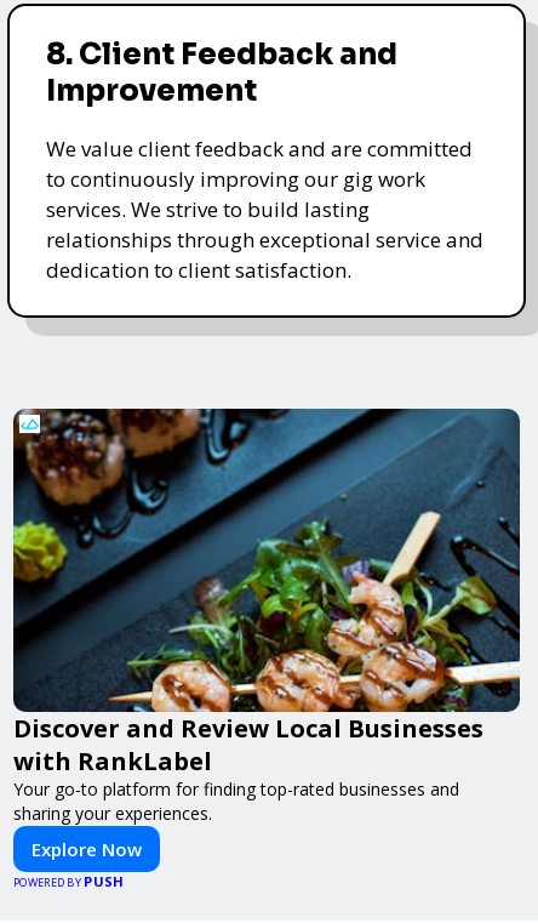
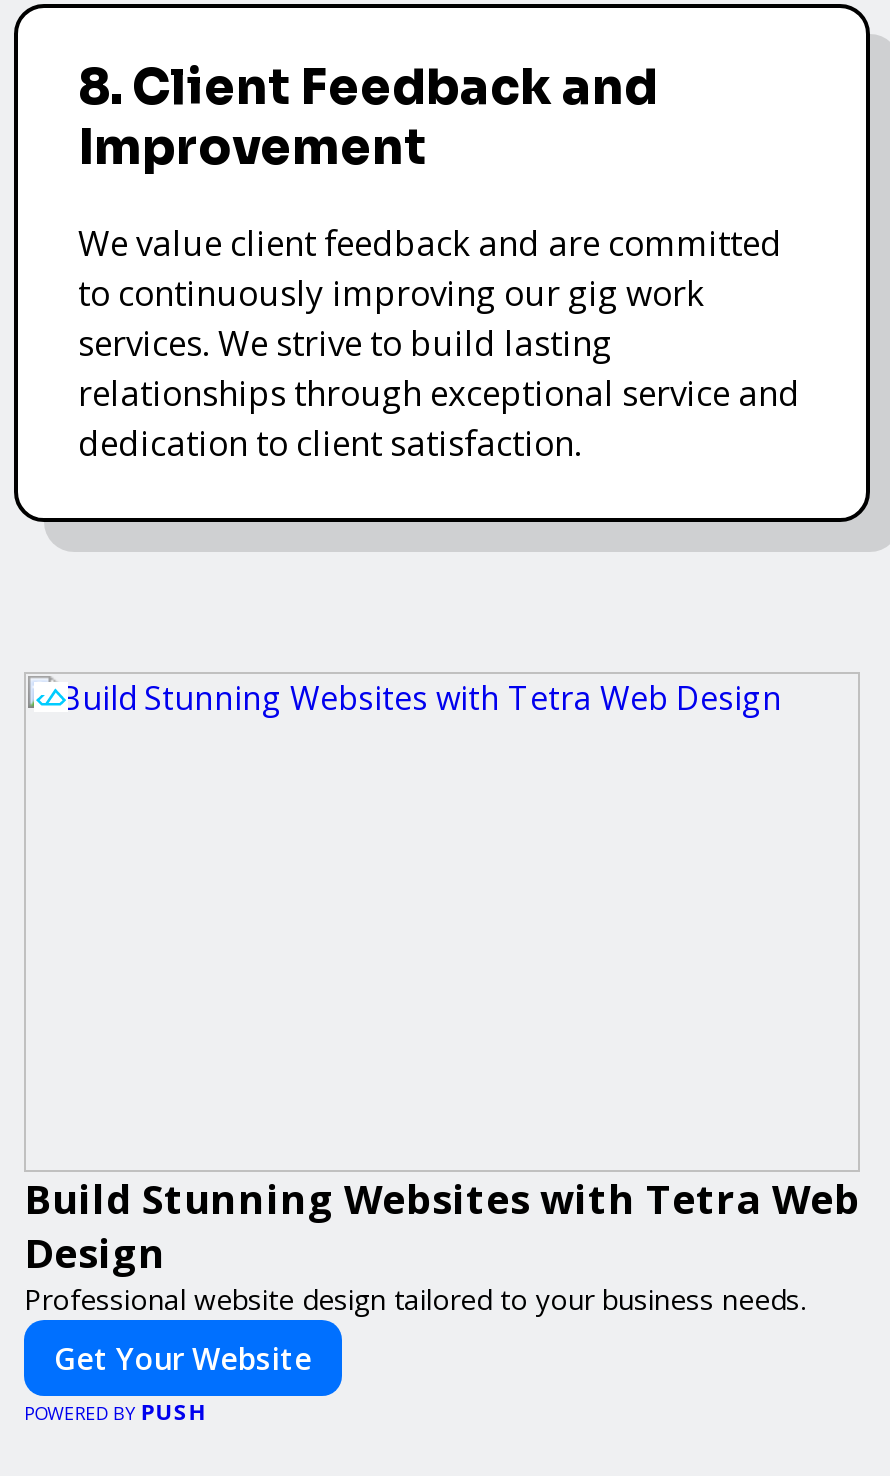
- [image]

- Discover and Review Local Businesses
- with RankLabel
- Your go-to platform for finding top-rated businesses and
- sharing your experiences.
+ Build Stunning Websites with Tetra Web
+ Design
+ Professional website design tailored to your business needs.

- Explore Now
+ Get Your Website
